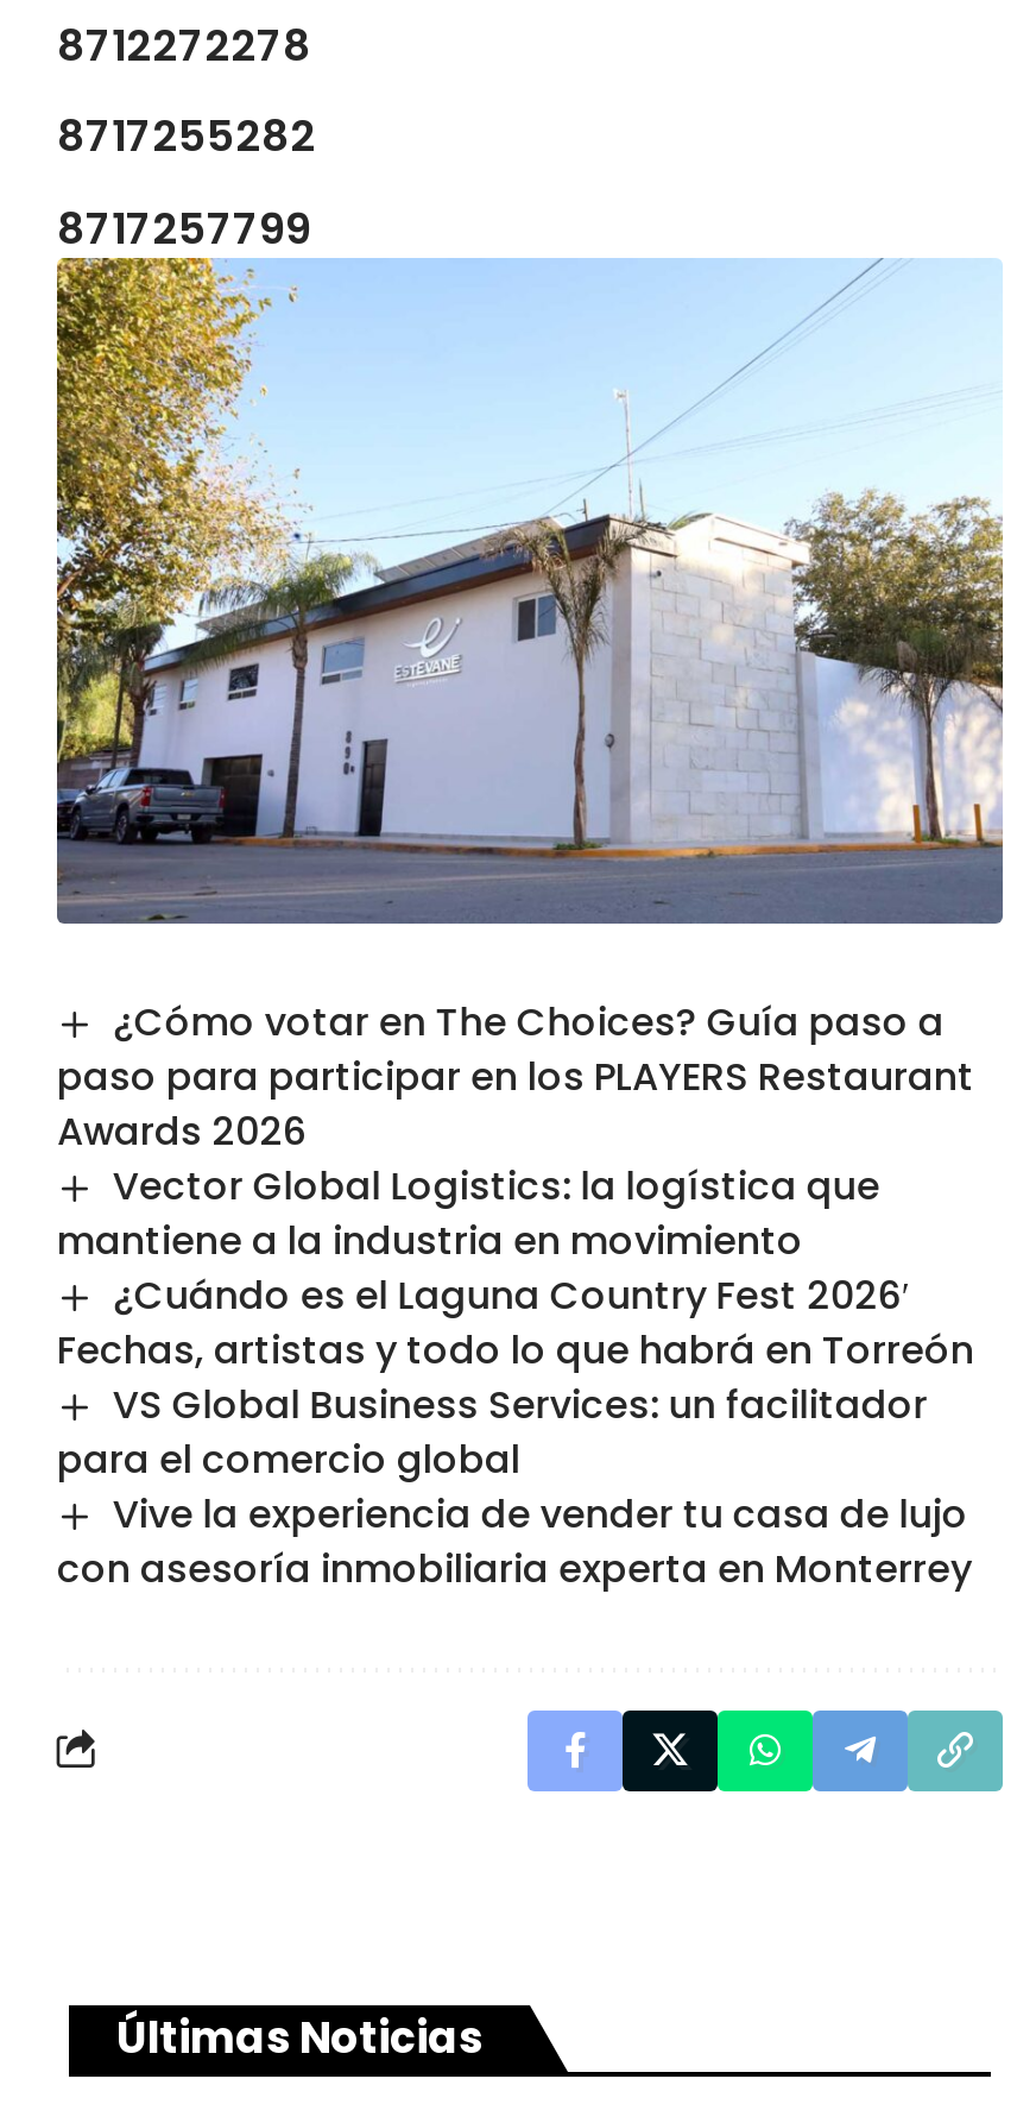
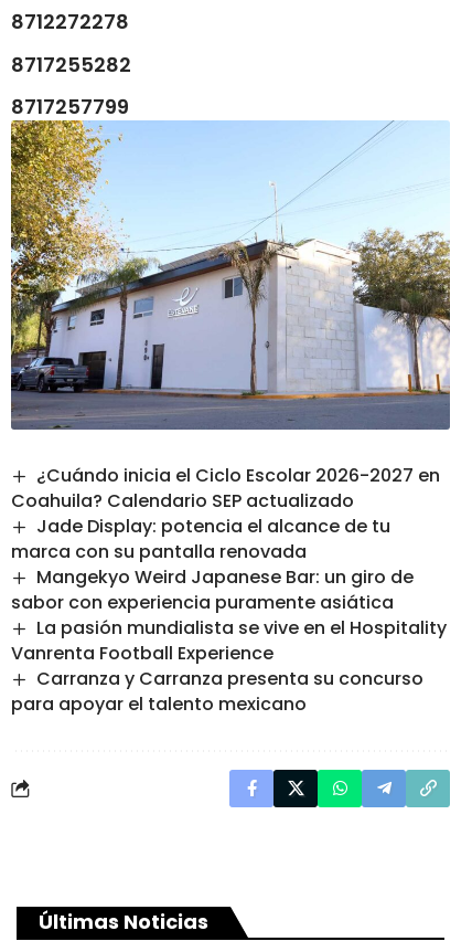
- ¿Cómo votar en The Choices? Guía paso a
- paso para participar en los PLAYERS Restaurant
- Awards 2026
- Vector Global Logistics: la logística que
- mantiene a la industria en movimiento
- ¿Cuándo es el Laguna Country Fest 2026′
- Fechas, artistas y todo lo que habrá en Torreón
- VS Global Business Services: un facilitador
- para el comercio global
- Vive la experiencia de vender tu casa de lujo
- con asesoría inmobiliaria experta en Monterrey
+ ¿Cuándo inicia el Ciclo Escolar 2026-2027 en
+ Coahuila? Calendario SEP actualizado
+ Jade Display: potencia el alcance de tu
+ marca con su pantalla renovada
+ Mangekyo Weird Japanese Bar: un giro de
+ sabor con experiencia puramente asiática
+ La pasión mundialista se vive en el Hospitality
+ Vanrenta Football Experience
+ Carranza y Carranza presenta su concurso
+ para apoyar el talento mexicano
